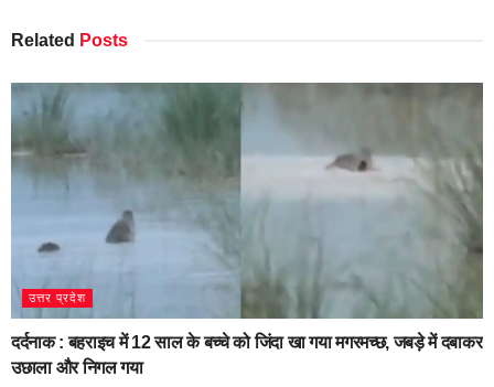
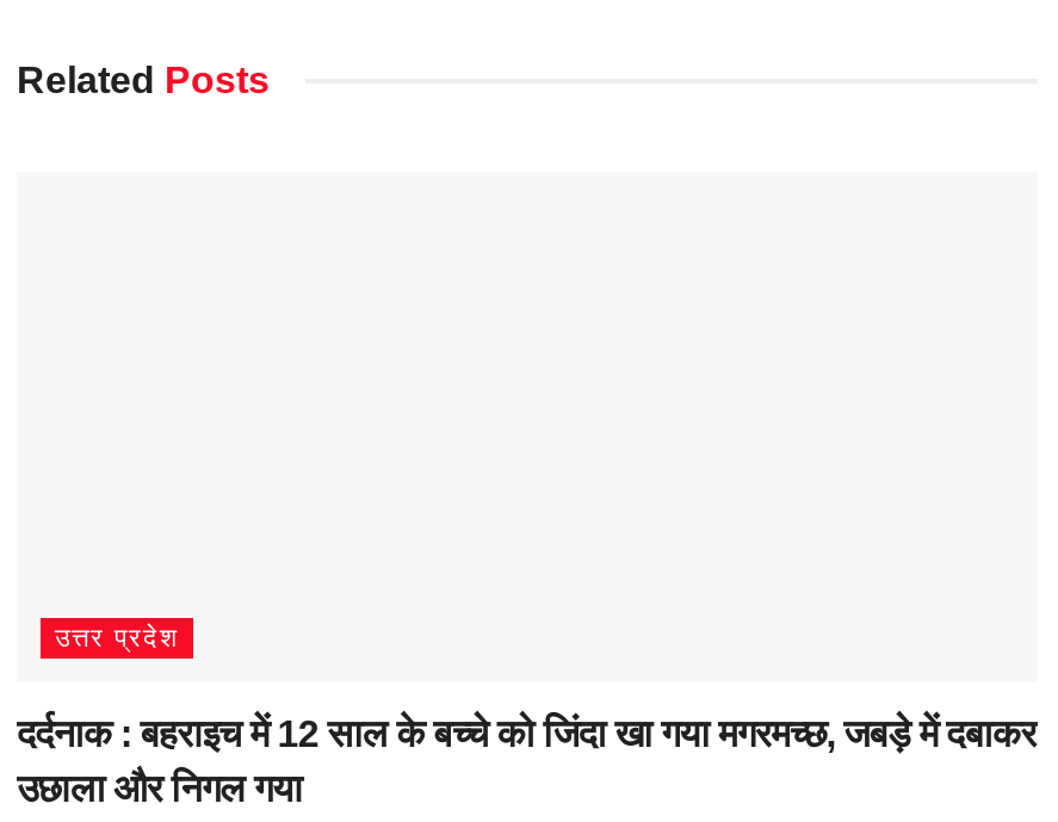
- [image]
